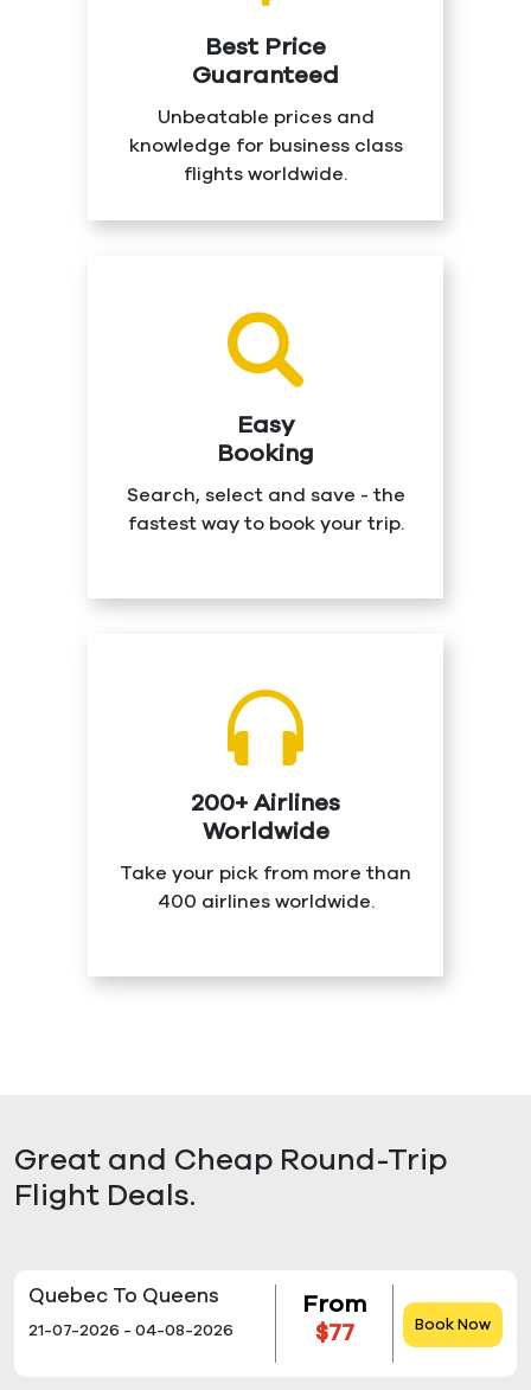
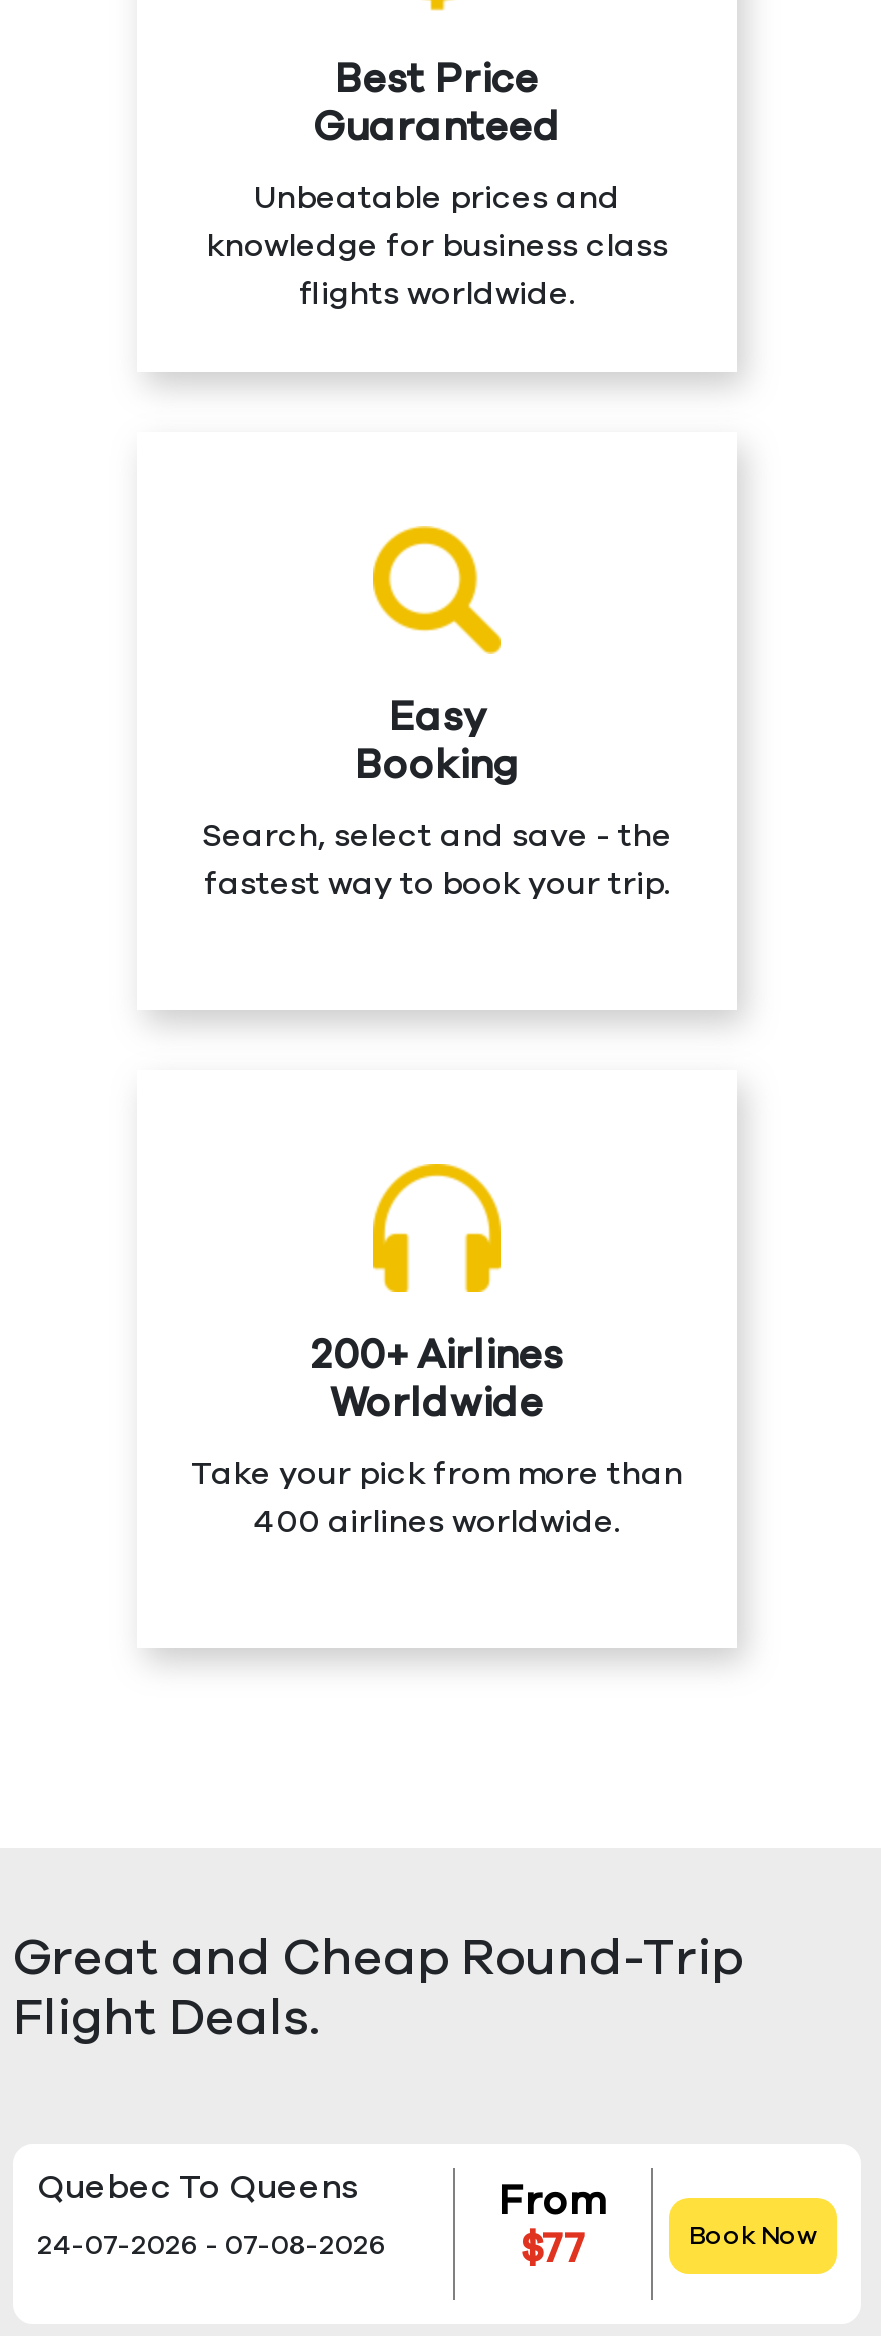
- 21-07-2026 - 04-08-2026
+ 24-07-2026 - 07-08-2026
